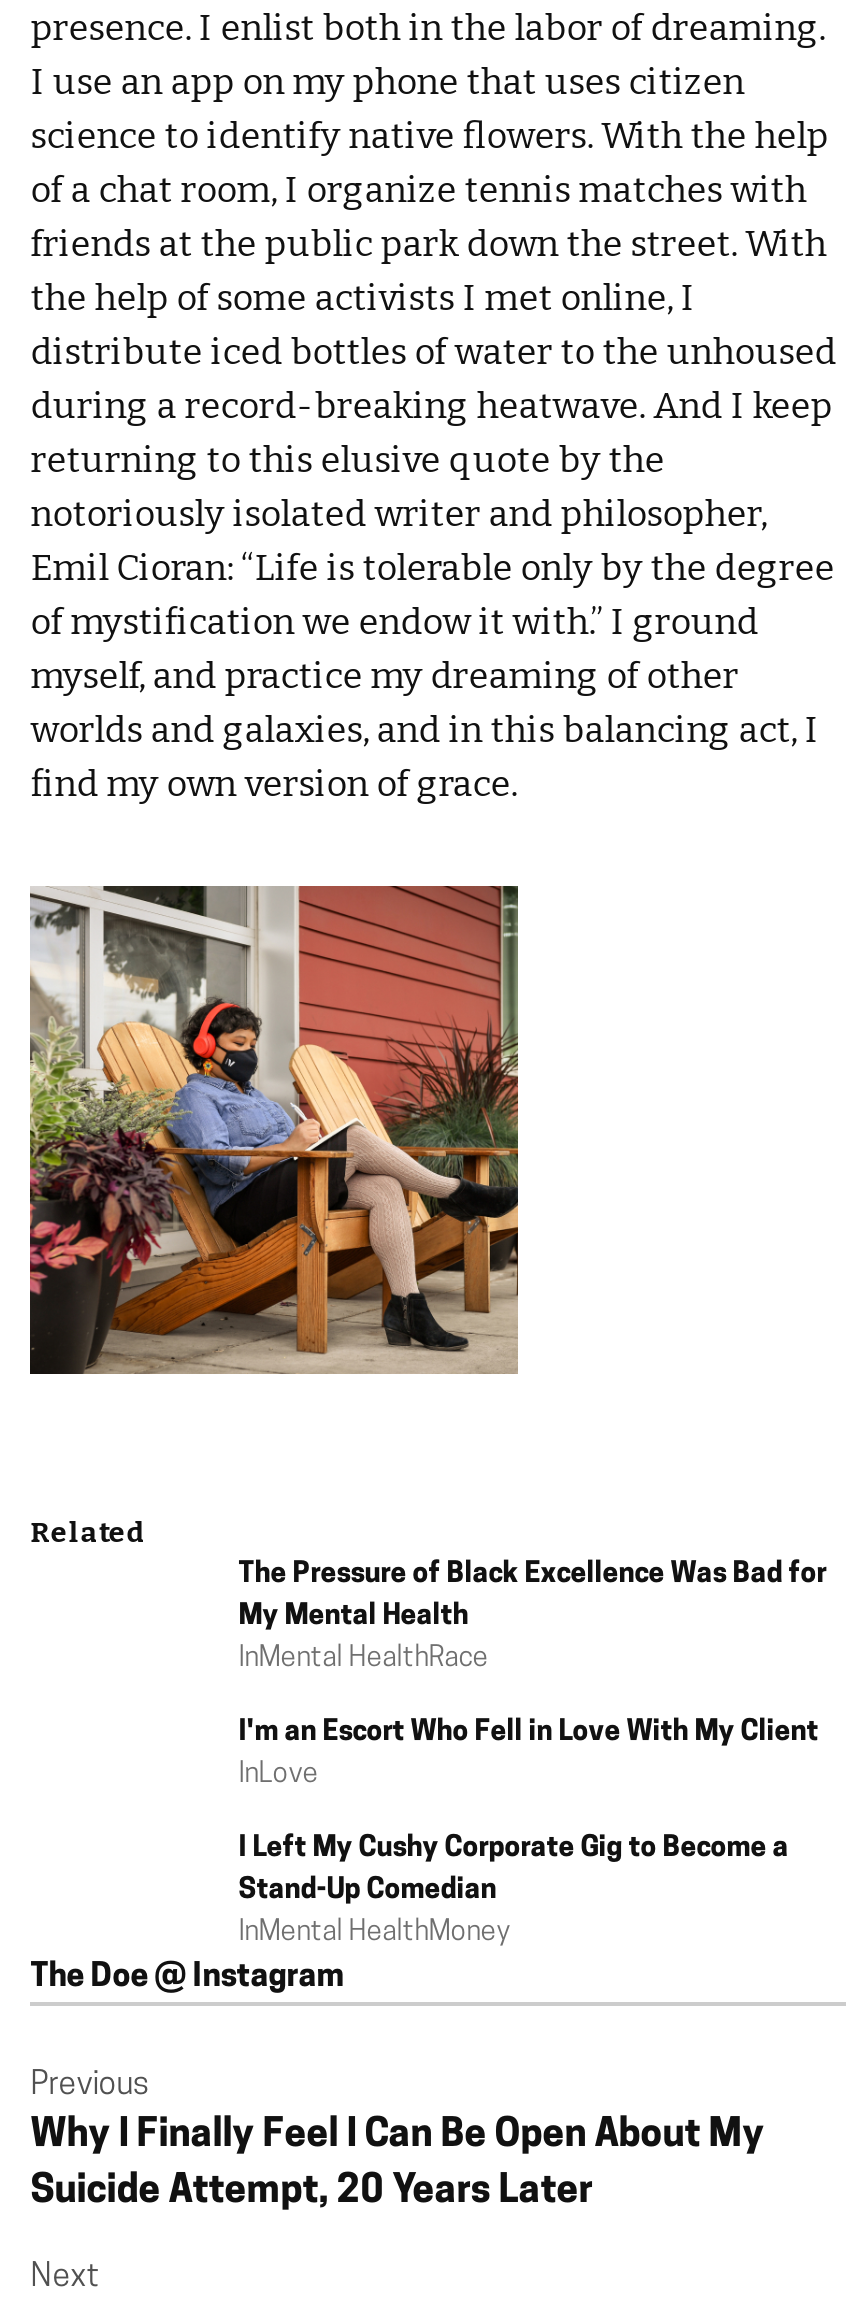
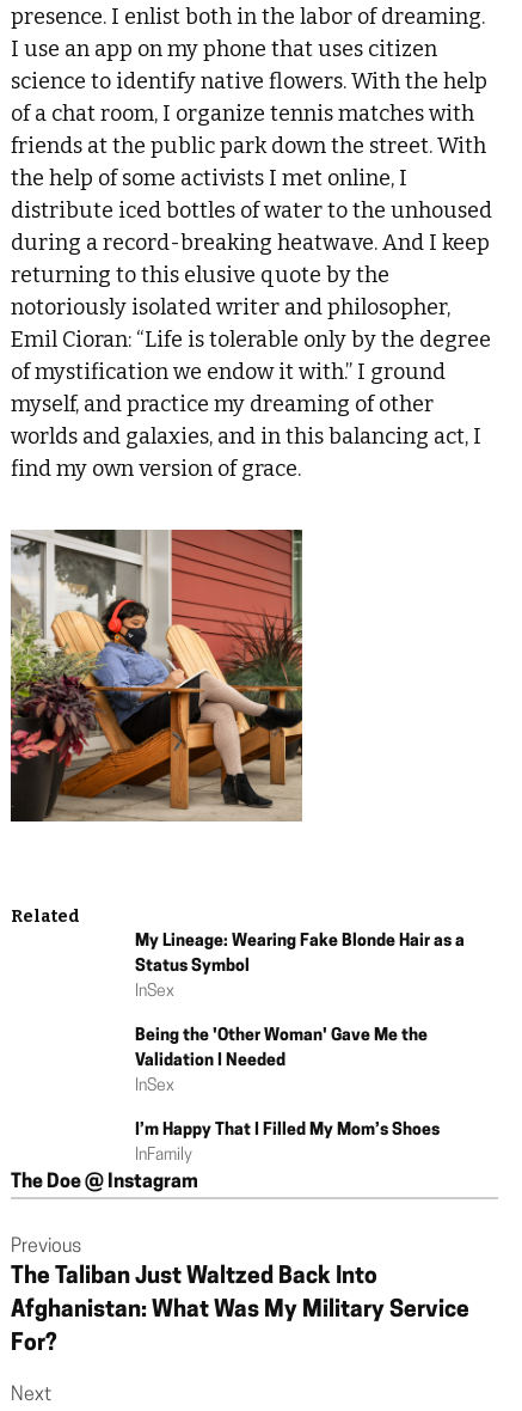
- The Pressure of Black Excellence Was Bad for
- My Mental Health
- InMental HealthRace
+ My Lineage: Wearing Fake Blonde Hair as a
+ Status Symbol
+ InSex

- I'm an Escort Who Fell in Love With My Client
- InLove
+ Being the 'Other Woman' Gave Me the
+ Validation I Needed
+ InSex

- I Left My Cushy Corporate Gig to Become a
- Stand-Up Comedian
- InMental HealthMoney
+ I’m Happy That I Filled My Mom’s Shoes
+ InFamily

- Why I Finally Feel I Can Be Open About My
- Suicide Attempt, 20 Years Later
+ The Taliban Just Waltzed Back Into
+ Afghanistan: What Was My Military Service
+ For?
